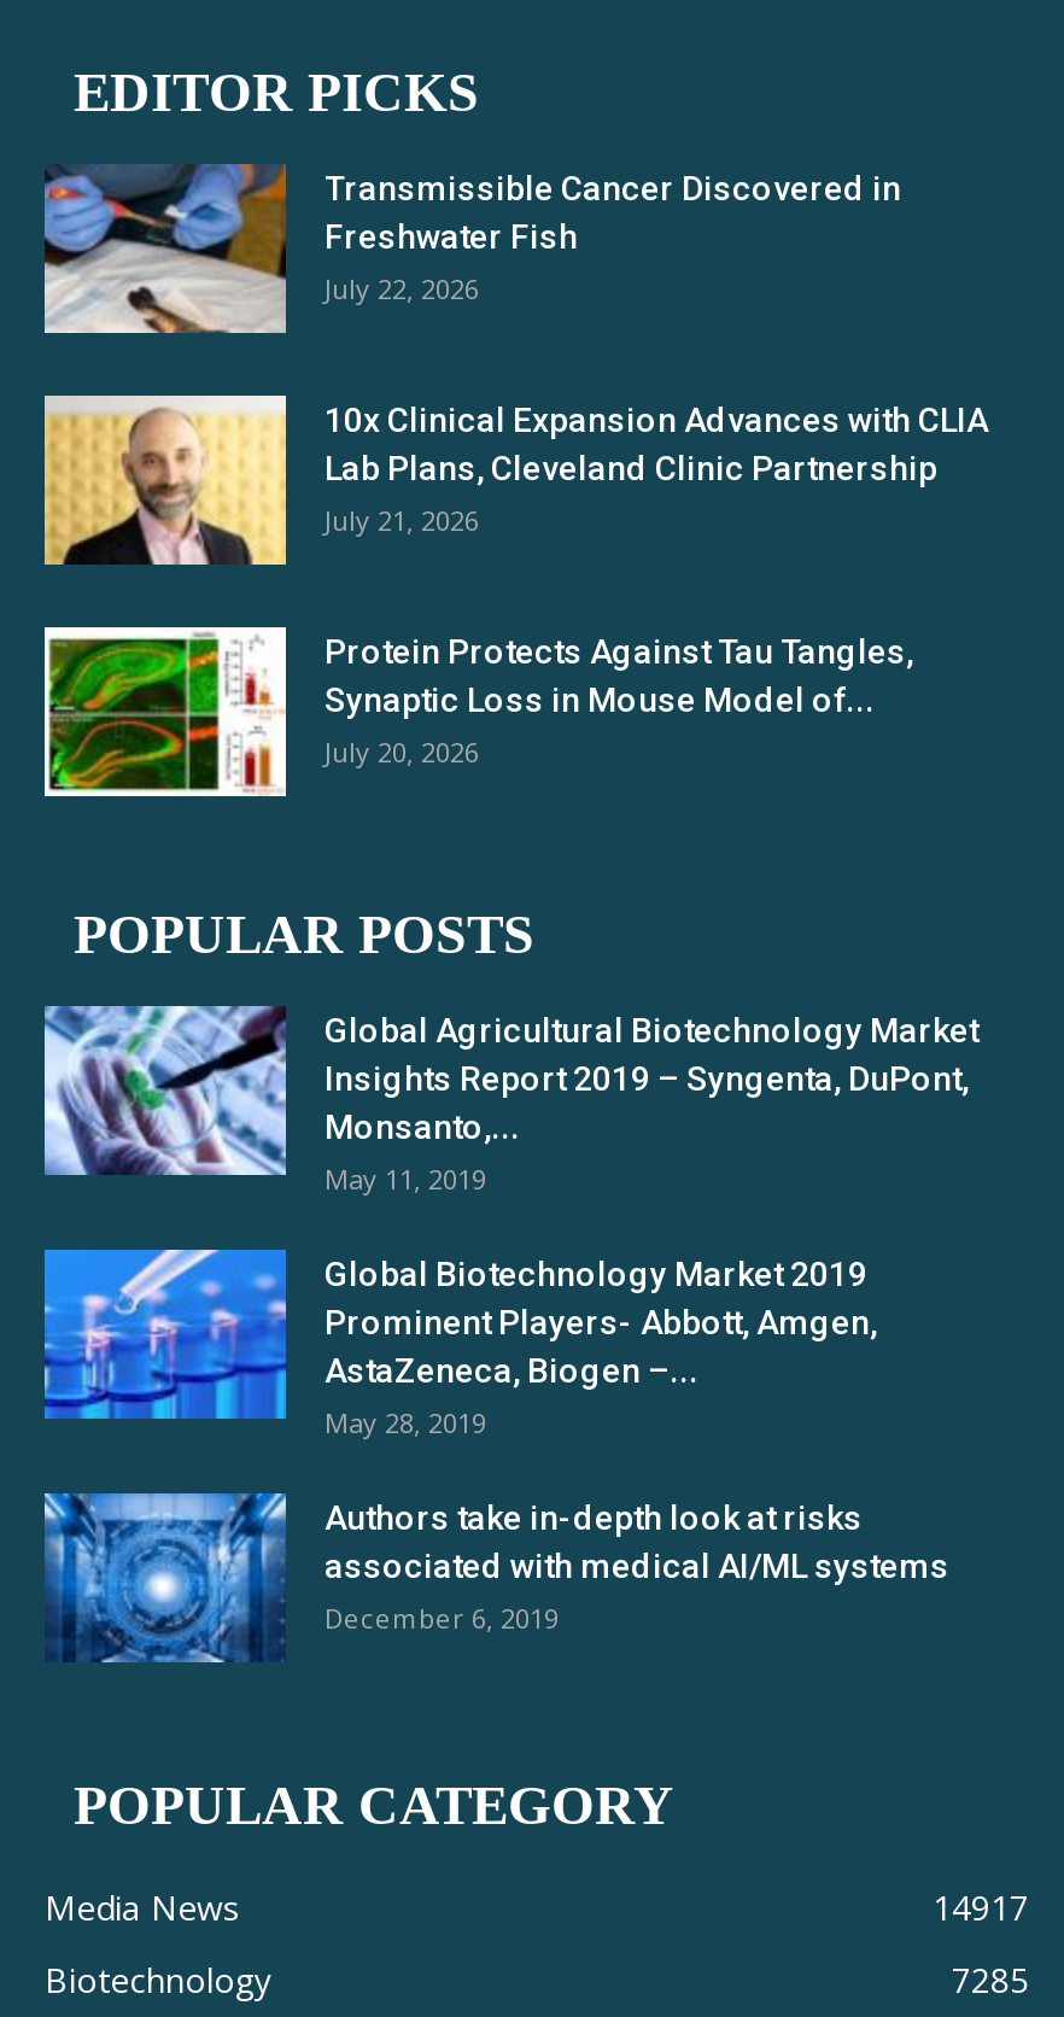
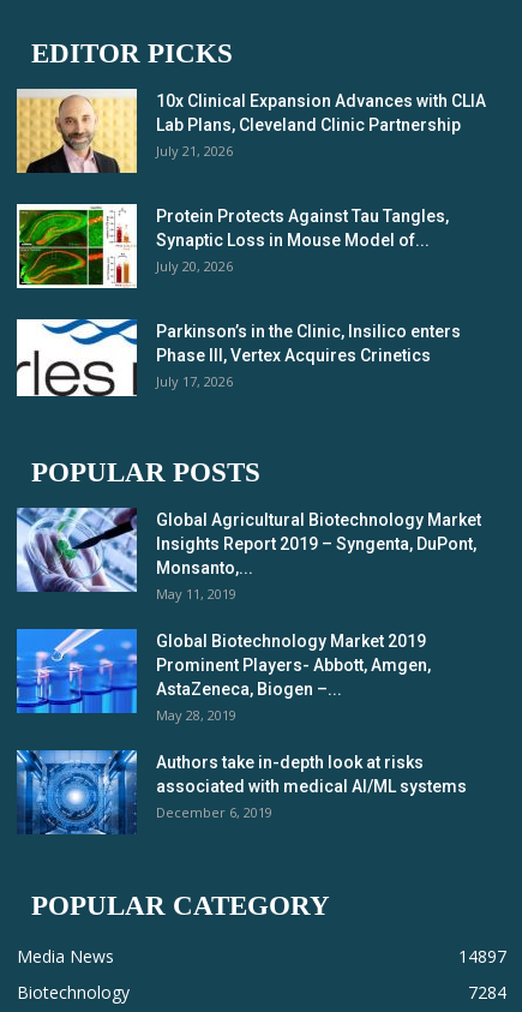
- [image]
- Transmissible Cancer Discovered in
- Freshwater Fish
- July 22, 2026

moved up: [image] | 10x Clinical Expansion Advances with CLIA | Lab Plans, Cleveland Clinic Partnership | July 21, 2026 | Protein Protects Against Tau Tangles, | Synaptic Loss in Mouse Model of... | July 20, 2026

+ [image]
+ Parkinson’s in the Clinic, Insilico enters
+ Phase III, Vertex Acquires Crinetics
+ July 17, 2026

- 14917
+ 14897

- 7285
+ 7284
